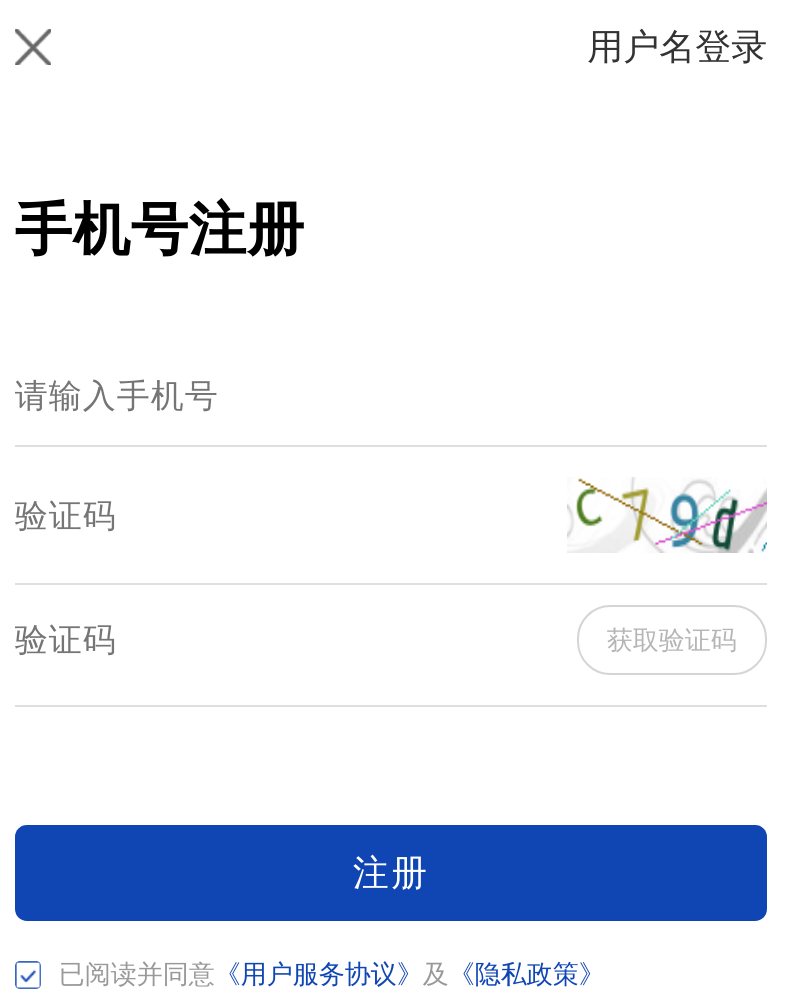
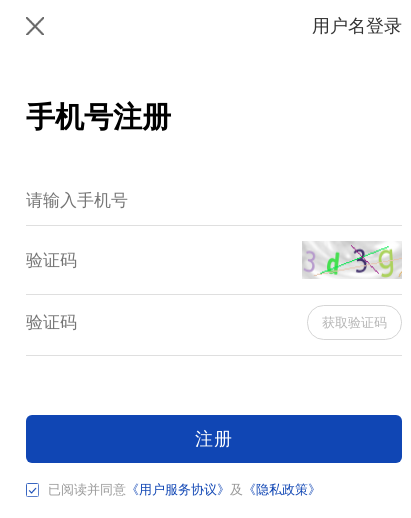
- [image]
+ [image]
